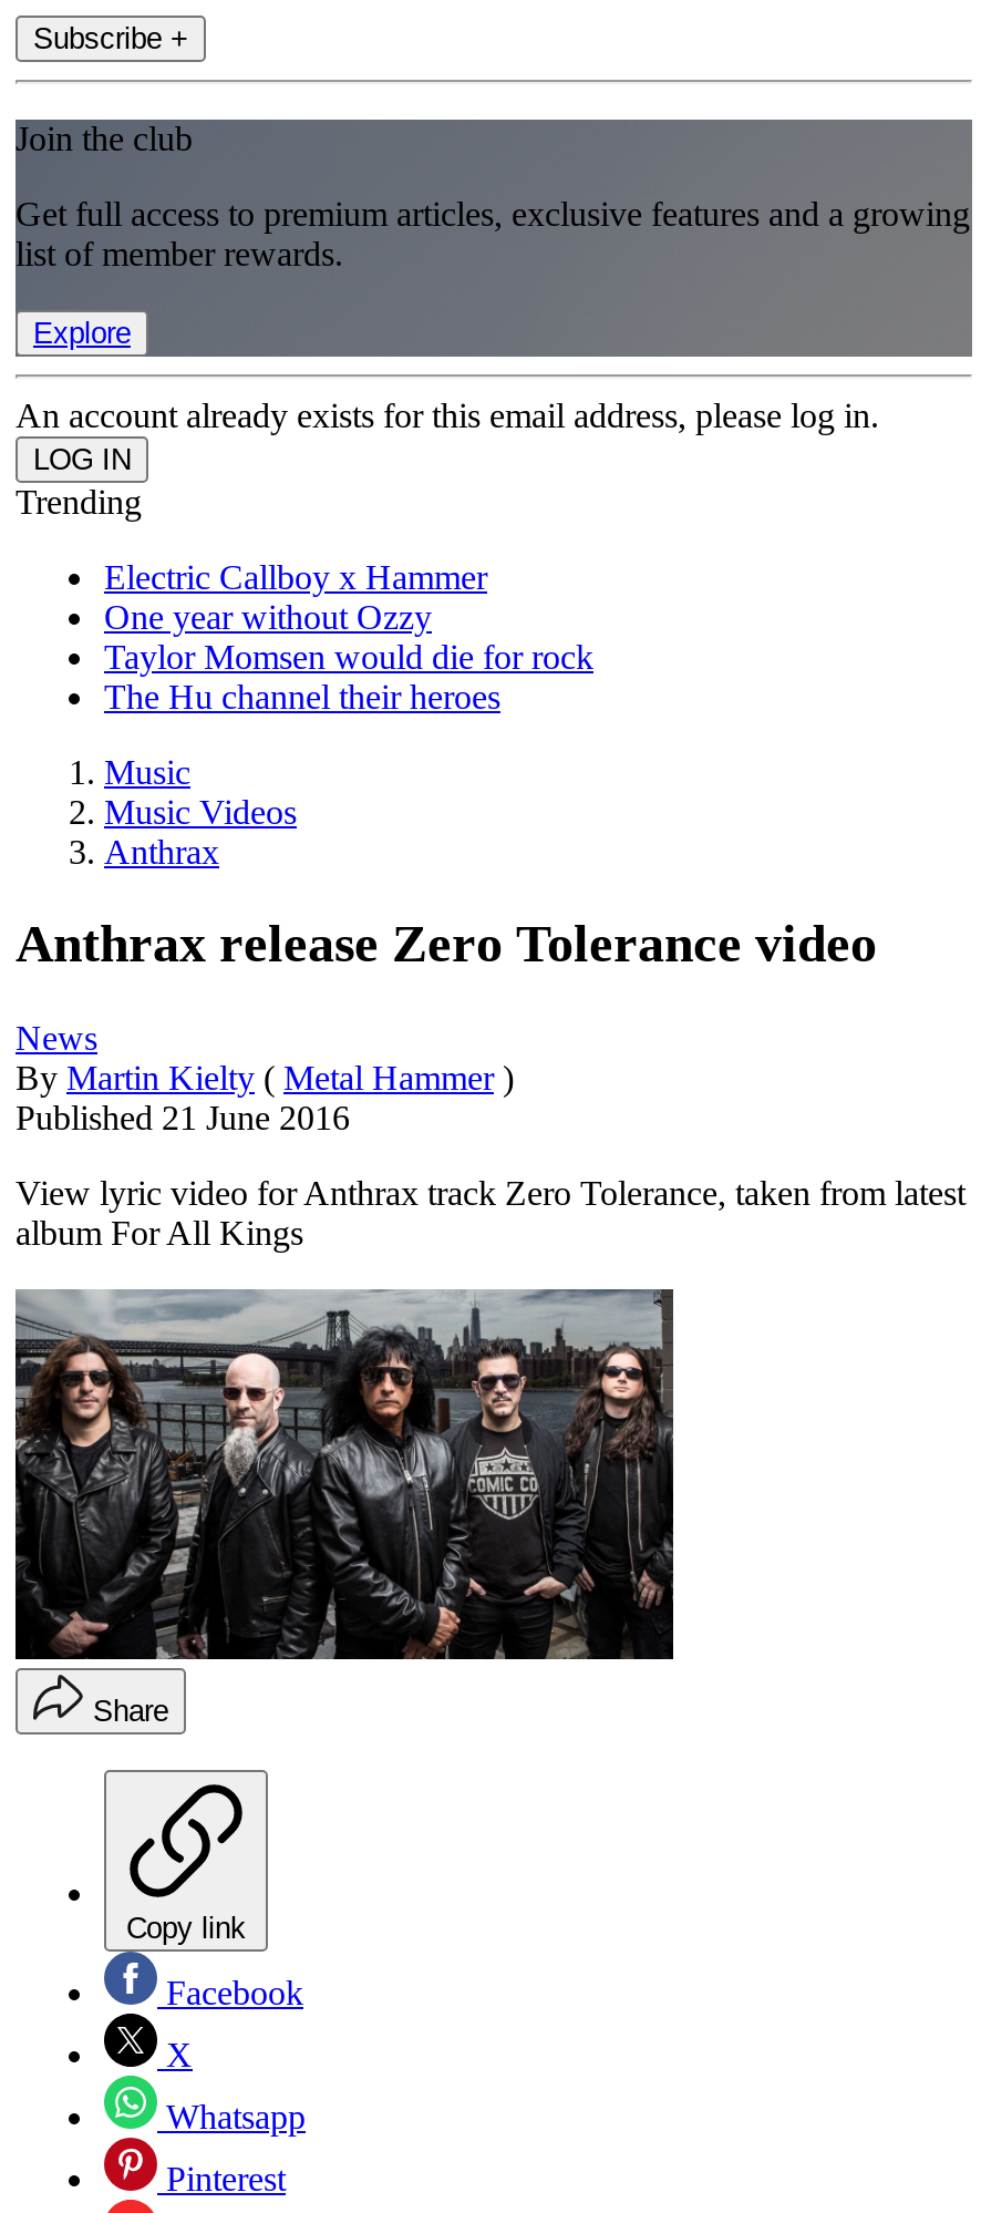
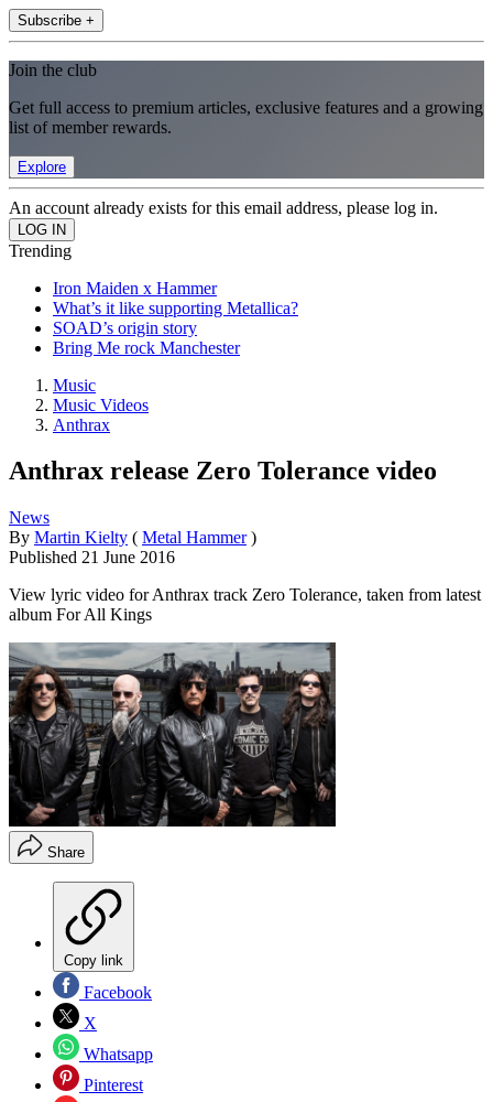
- Electric Callboy x Hammer
- One year without Ozzy
- Taylor Momsen would die for rock
- The Hu channel their heroes
+ Iron Maiden x Hammer
+ What’s it like supporting Metallica?
+ SOAD’s origin story
+ Bring Me rock Manchester
